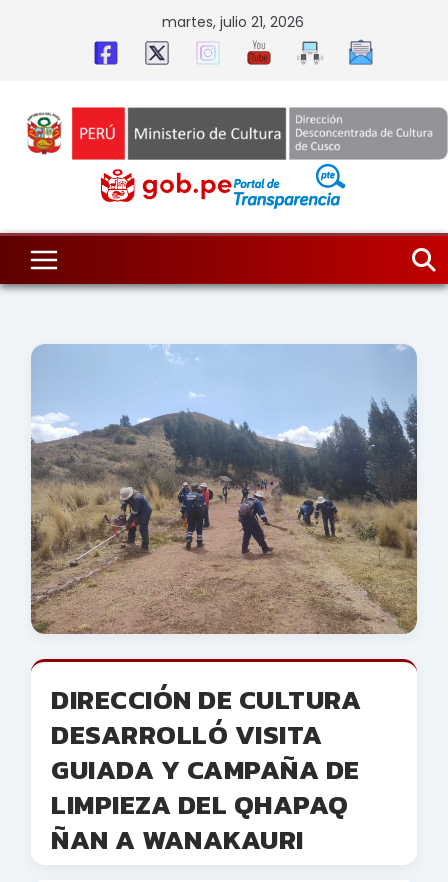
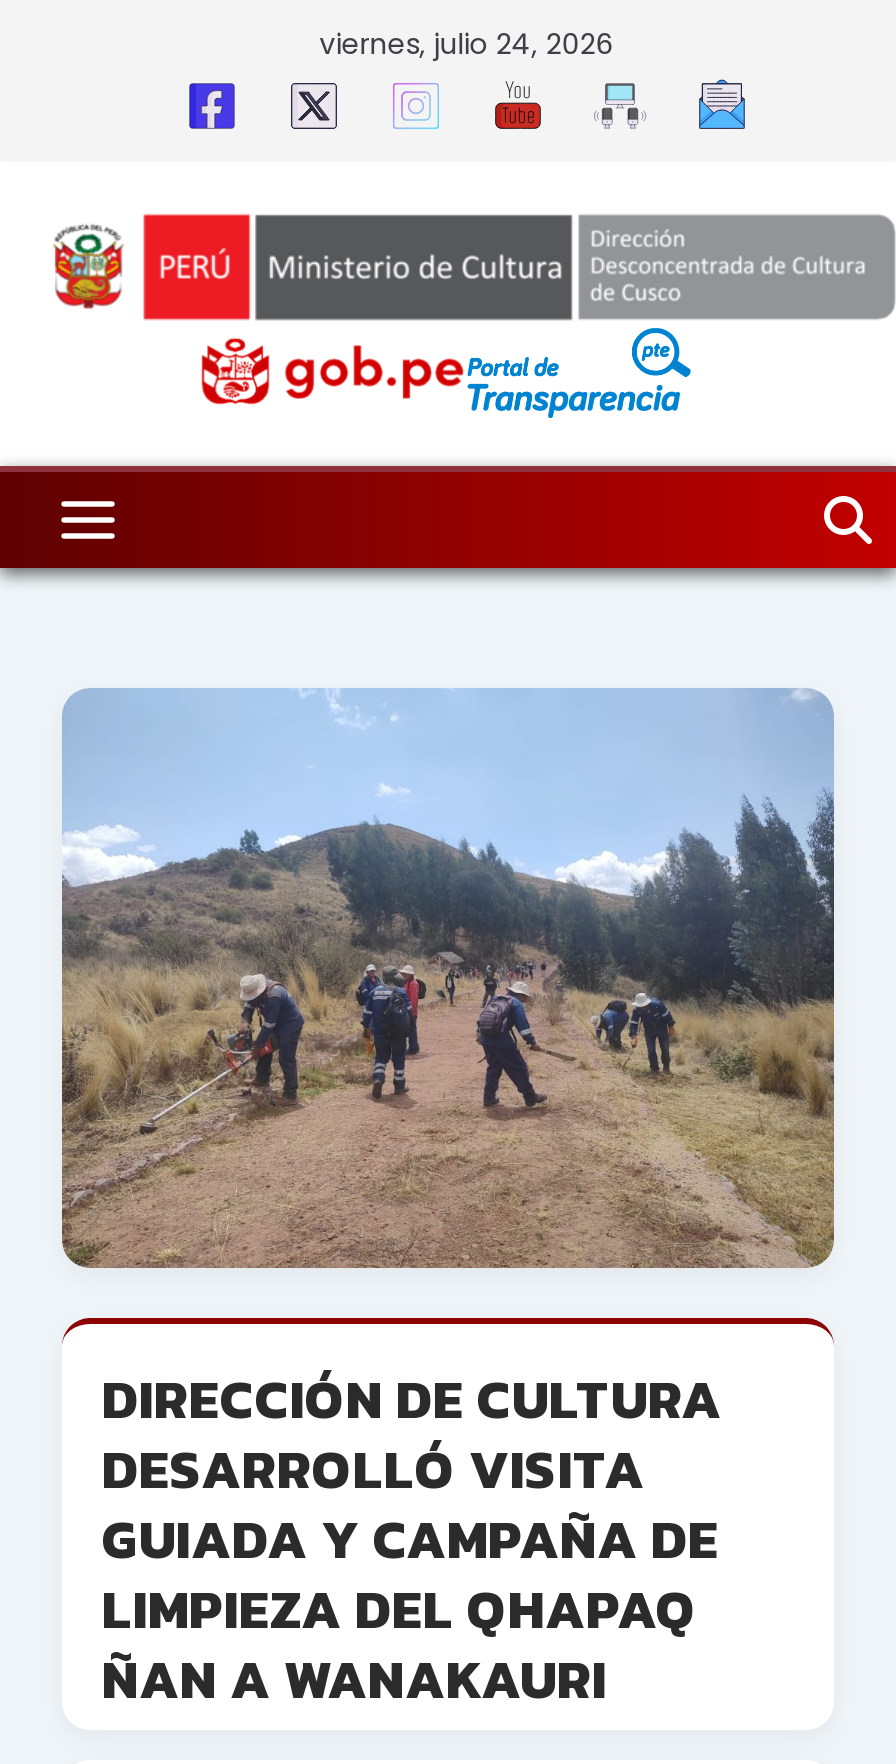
- martes, julio 21, 2026
+ viernes, julio 24, 2026
